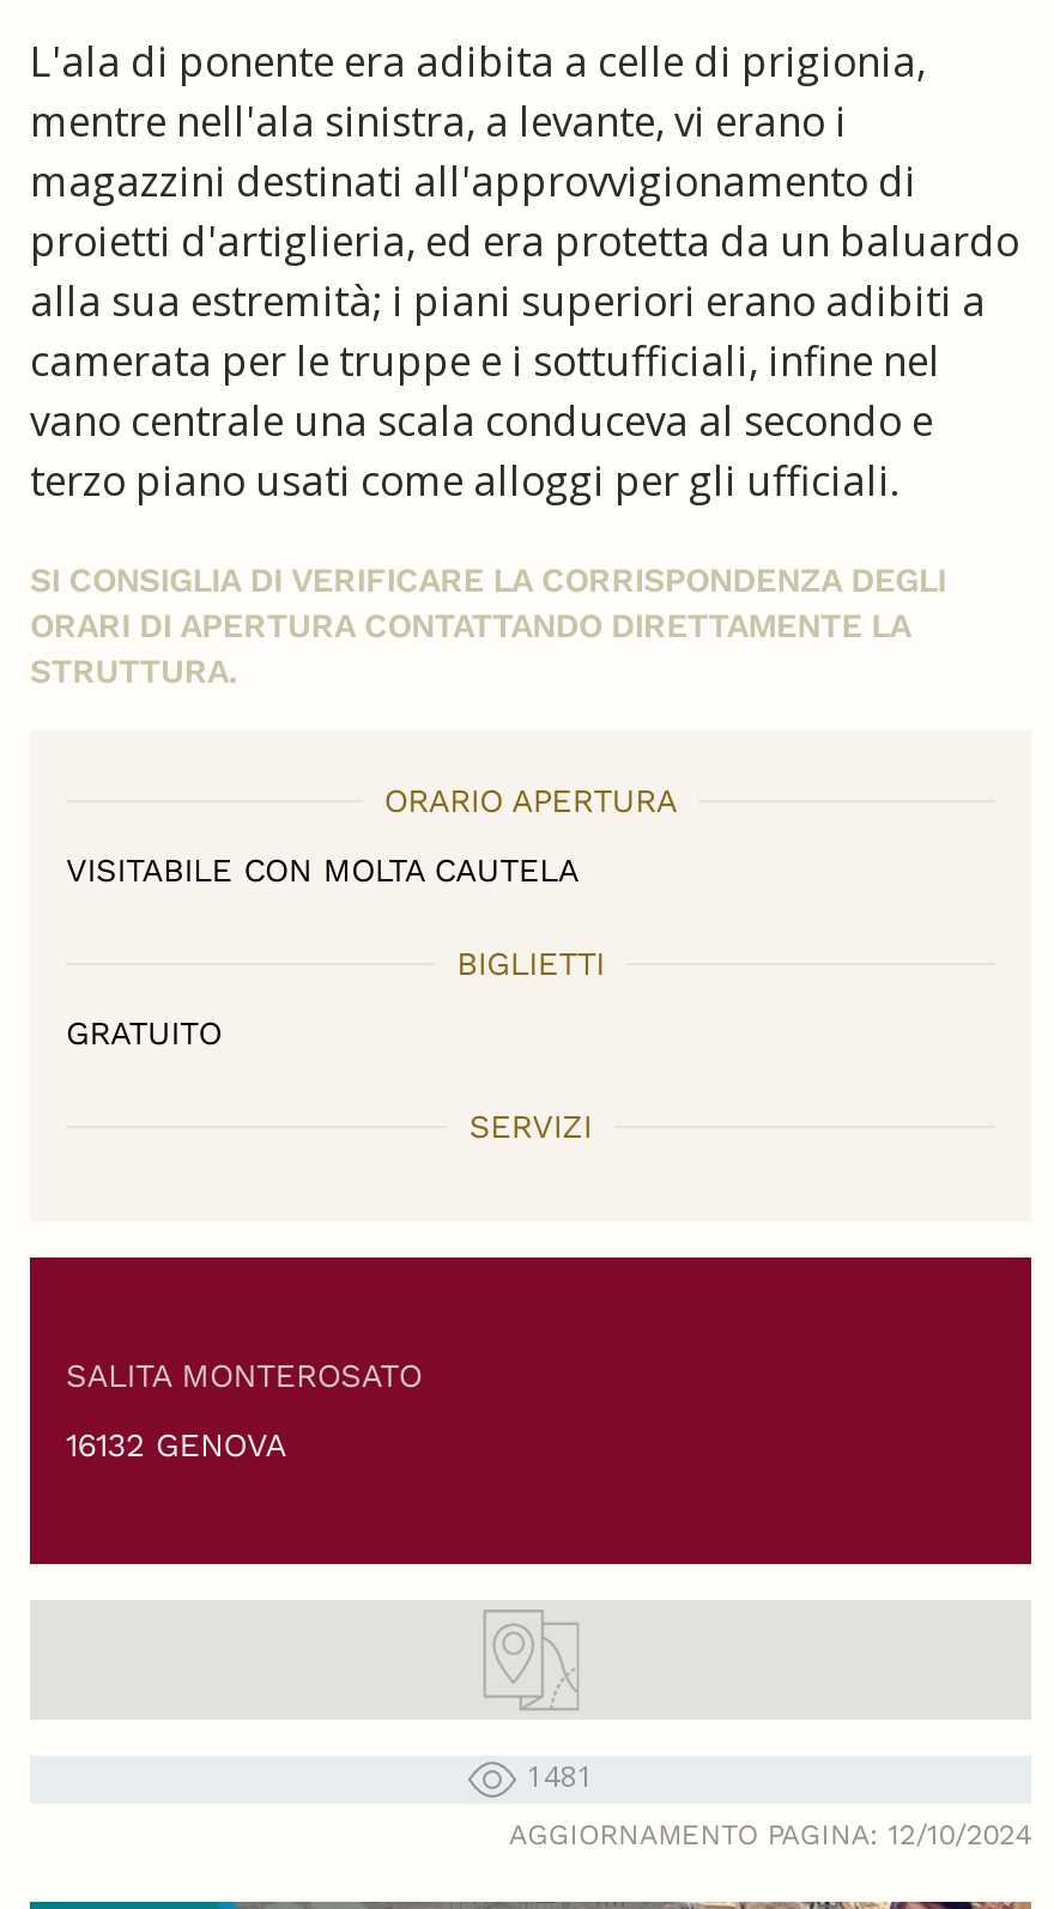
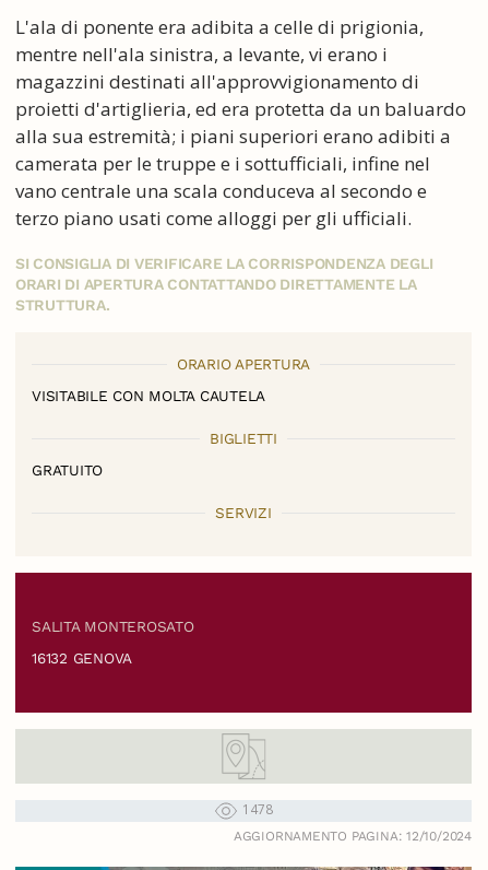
- 1481
+ 1478
